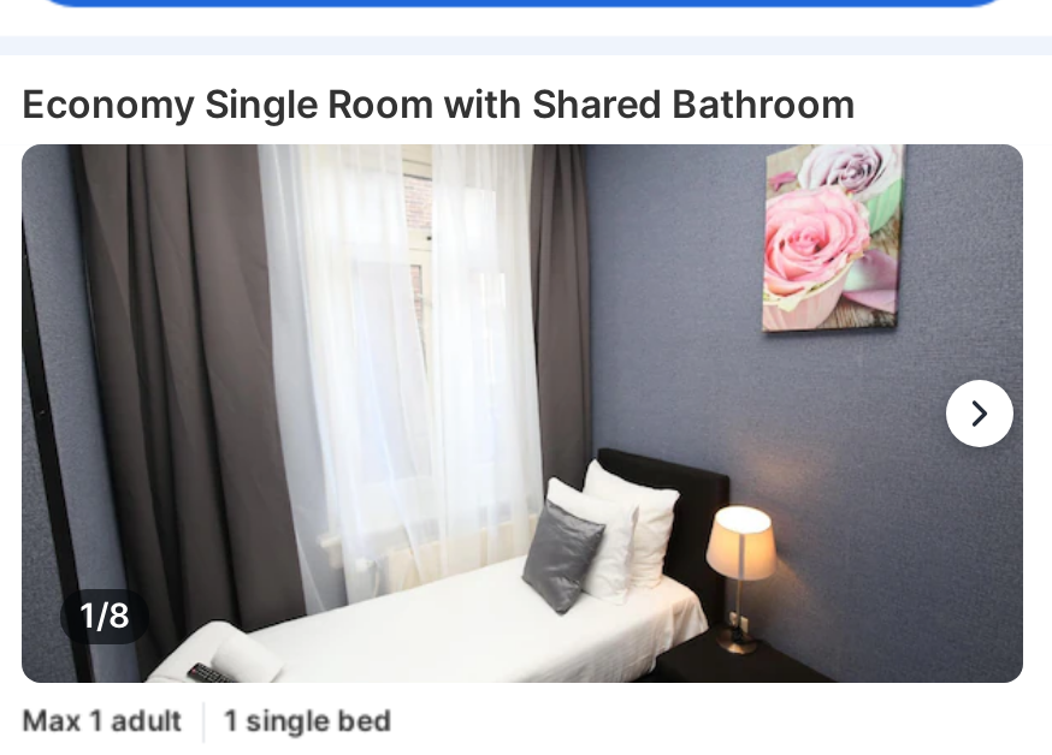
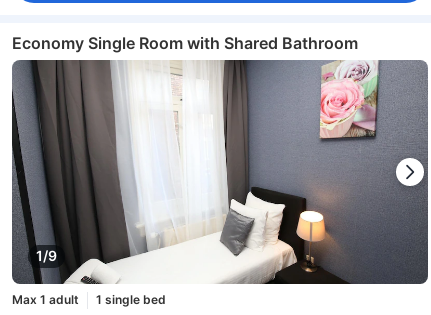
- 1/8
+ 1/9
